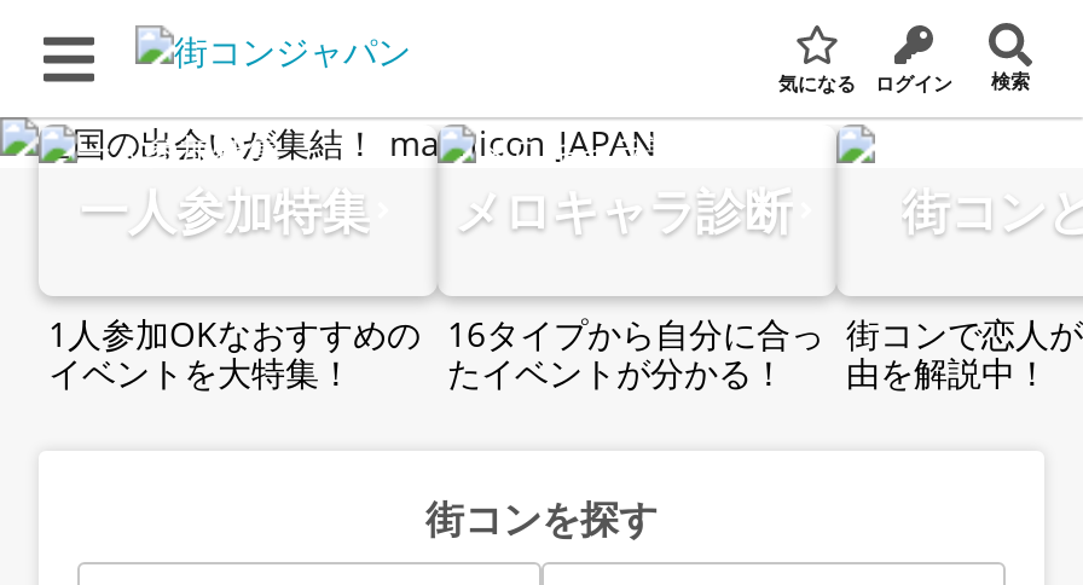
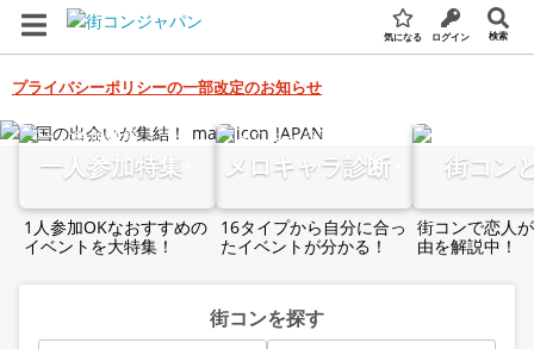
+ プライバシーポリシーの一部改定のお知らせ
